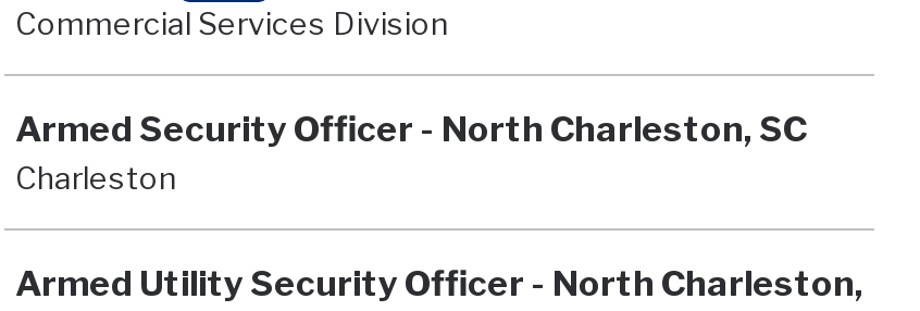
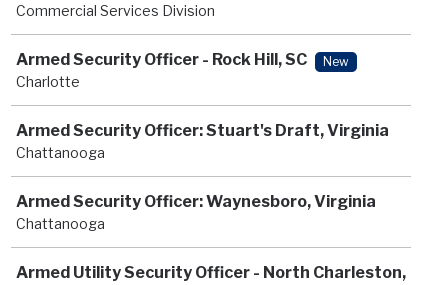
- Armed Security Officer - North Charleston, SC
- Charleston
+ Armed Security Officer - Rock Hill, SC
+ New
+ Charlotte
+ Armed Security Officer: Stuart's Draft, Virginia
+ Chattanooga
+ Armed Security Officer: Waynesboro, Virginia
+ Chattanooga
